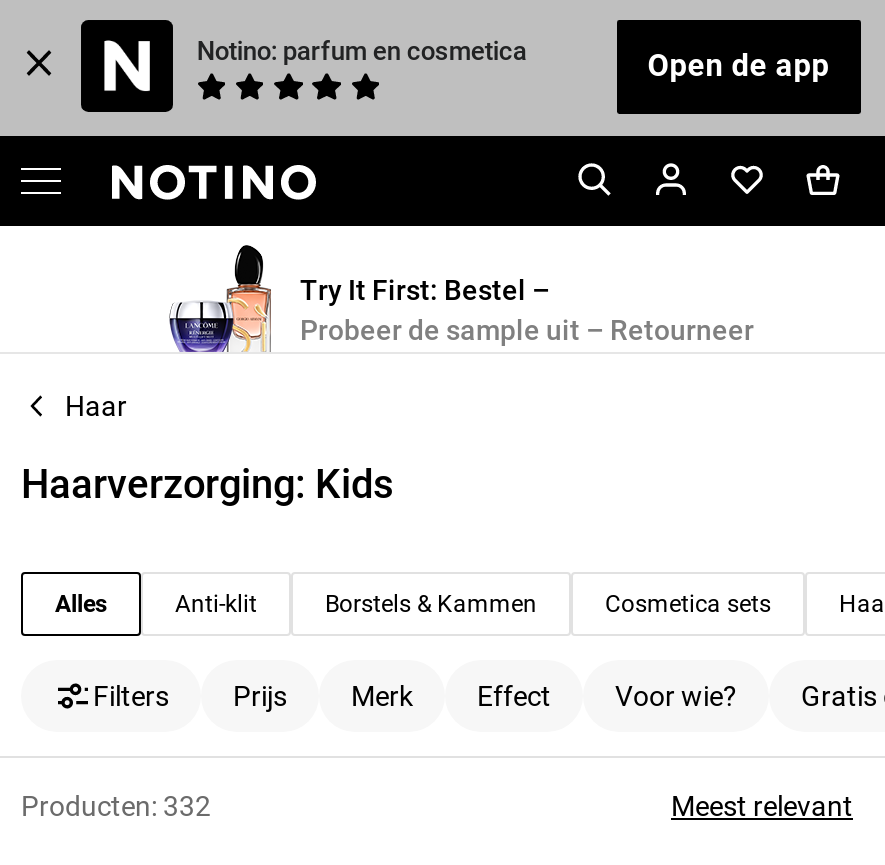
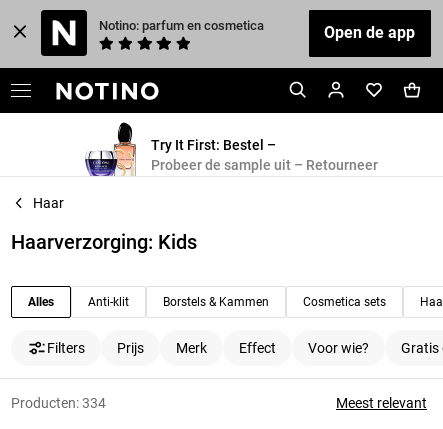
- Producten: 332
+ Producten: 334
